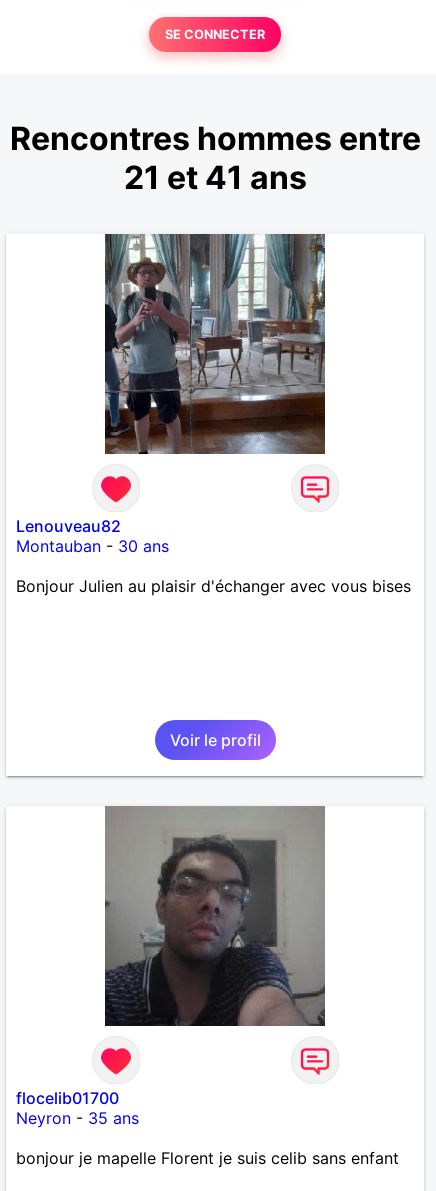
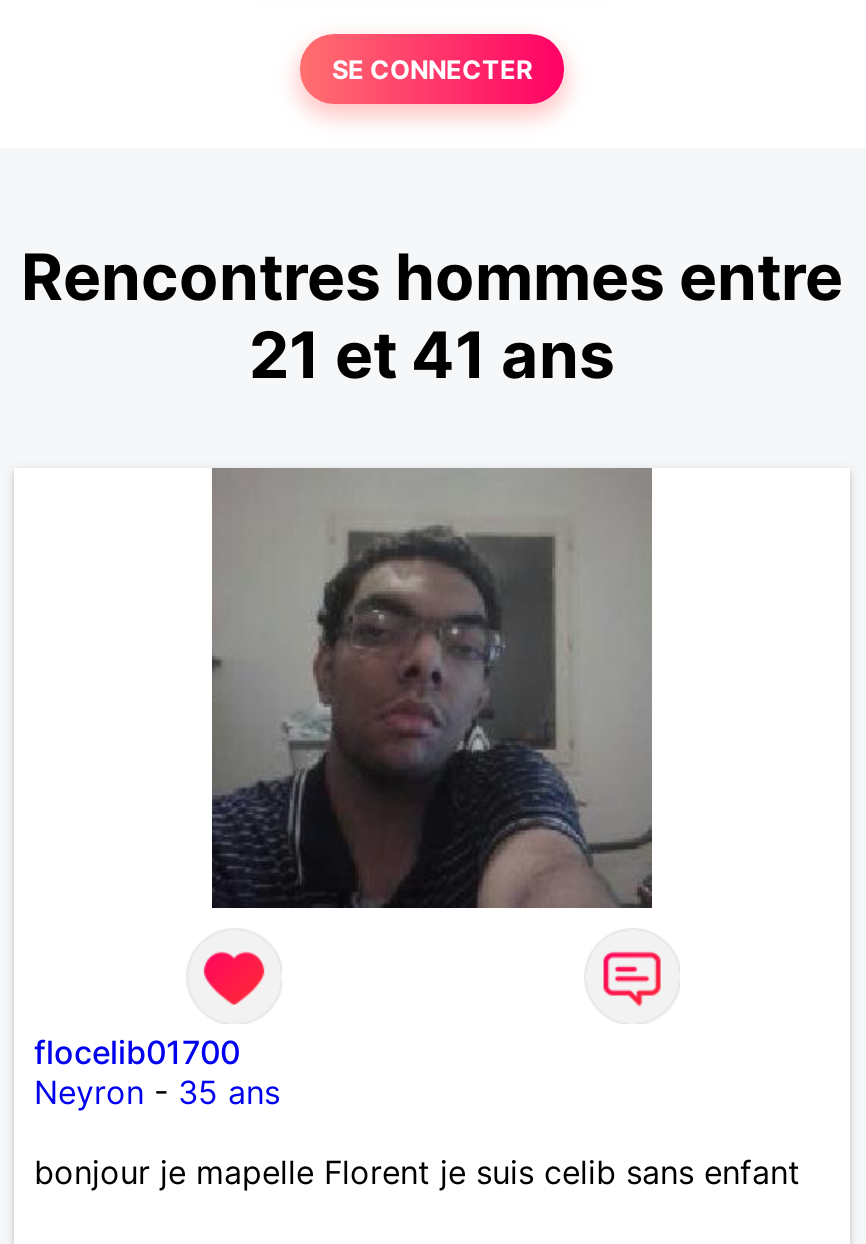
- [image]

- Lenouveau82
- Montauban - 30 ans
- Bonjour Julien au plaisir d'échanger avec vous bises

- Voir le profil
